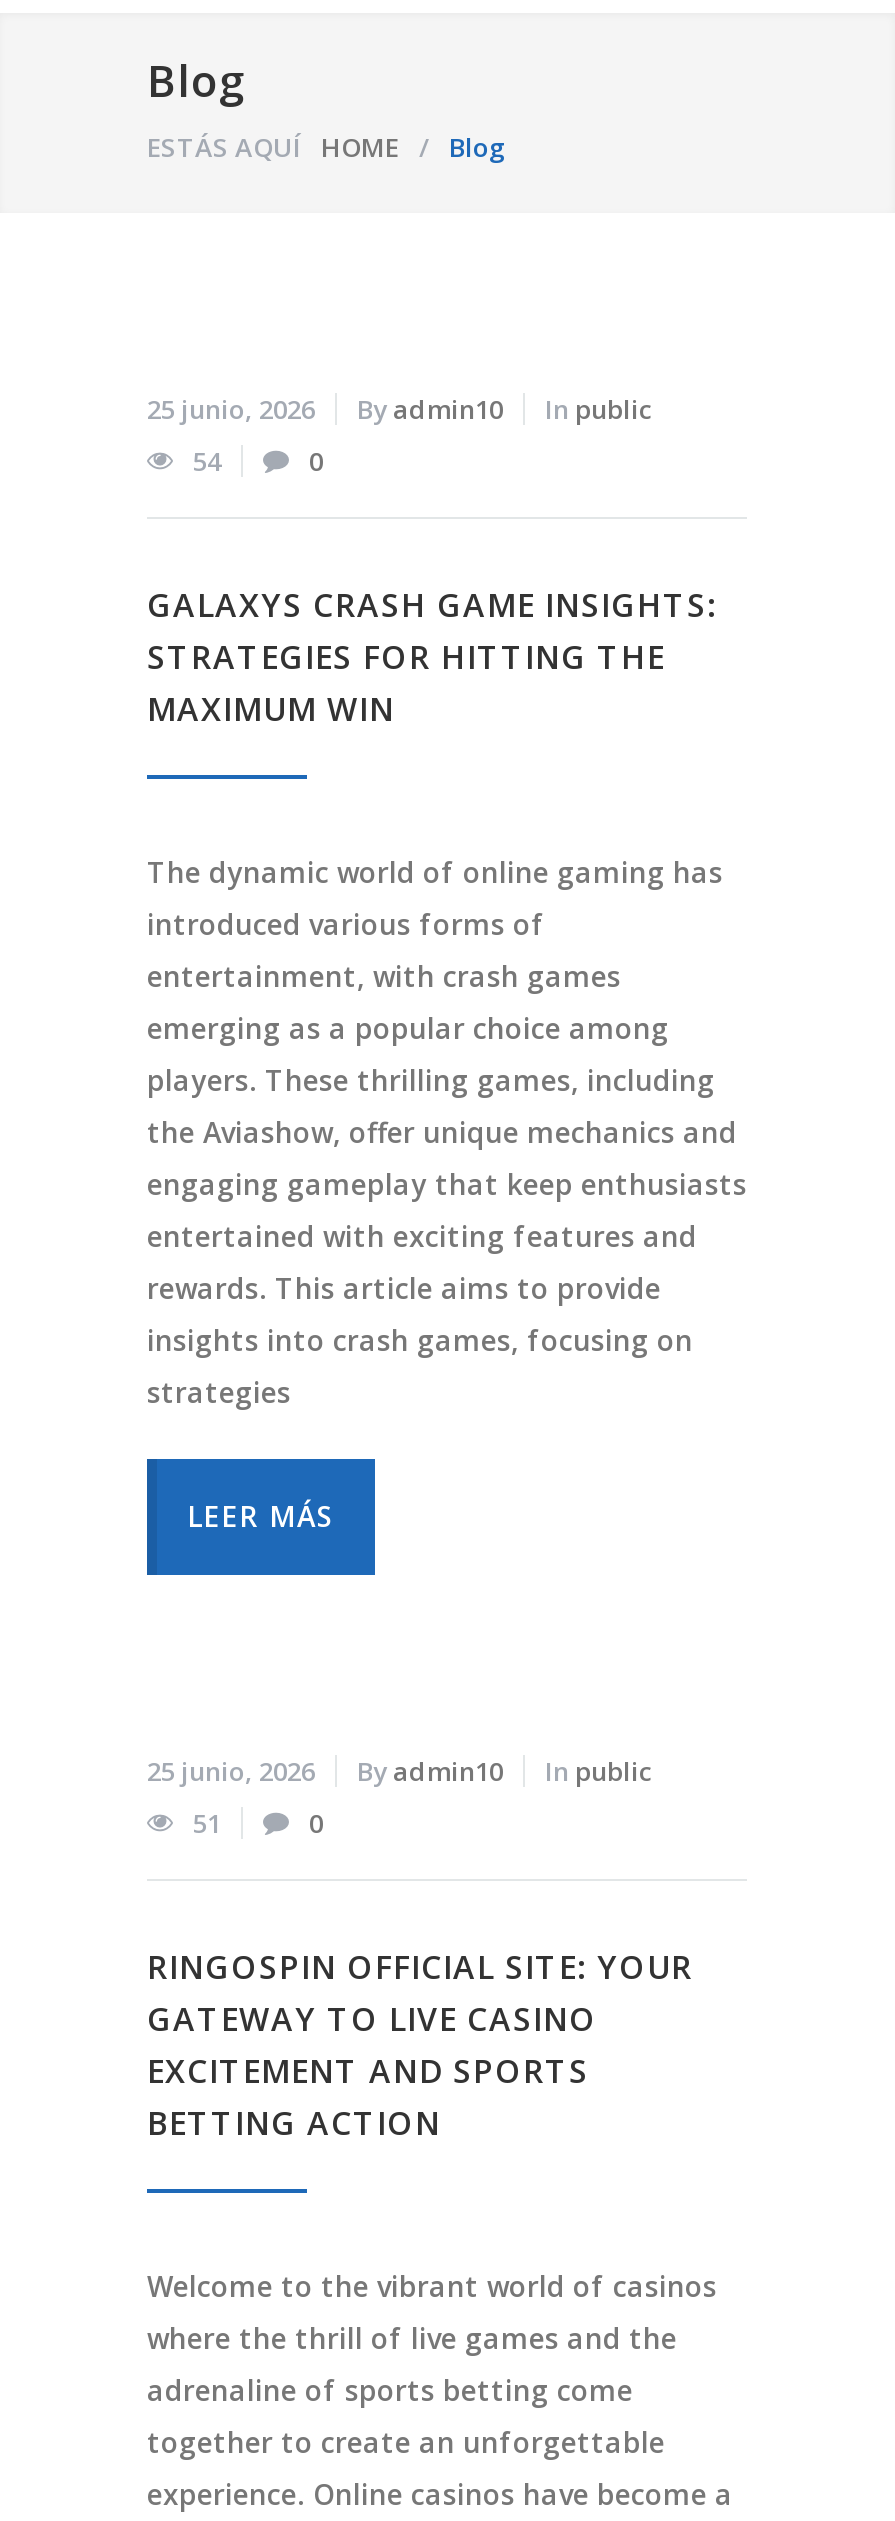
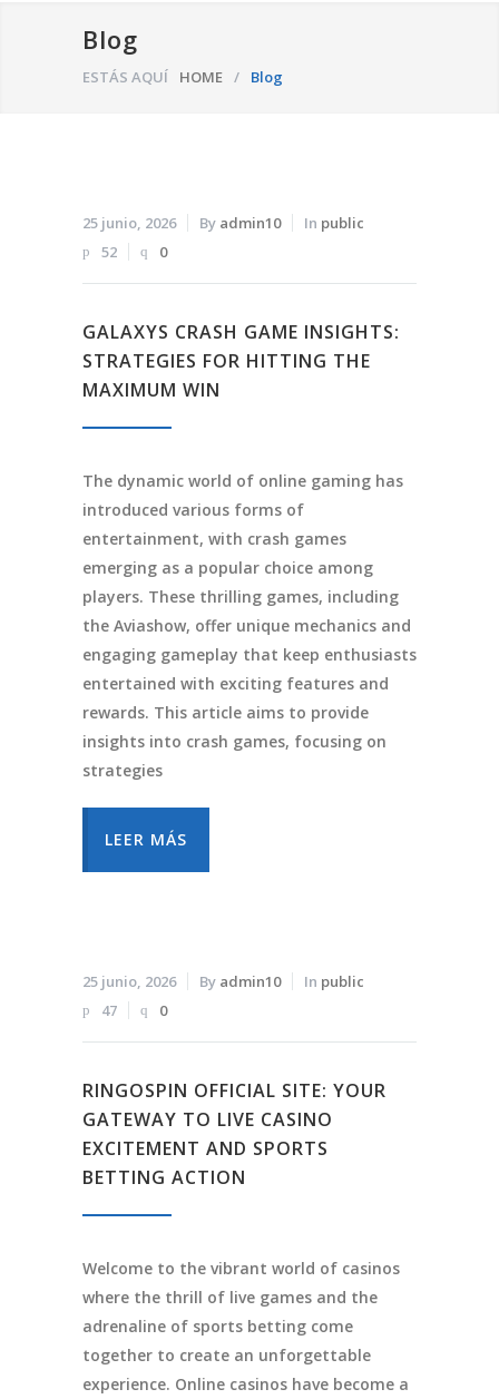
- 54
+ 52

- 51
+ 47
